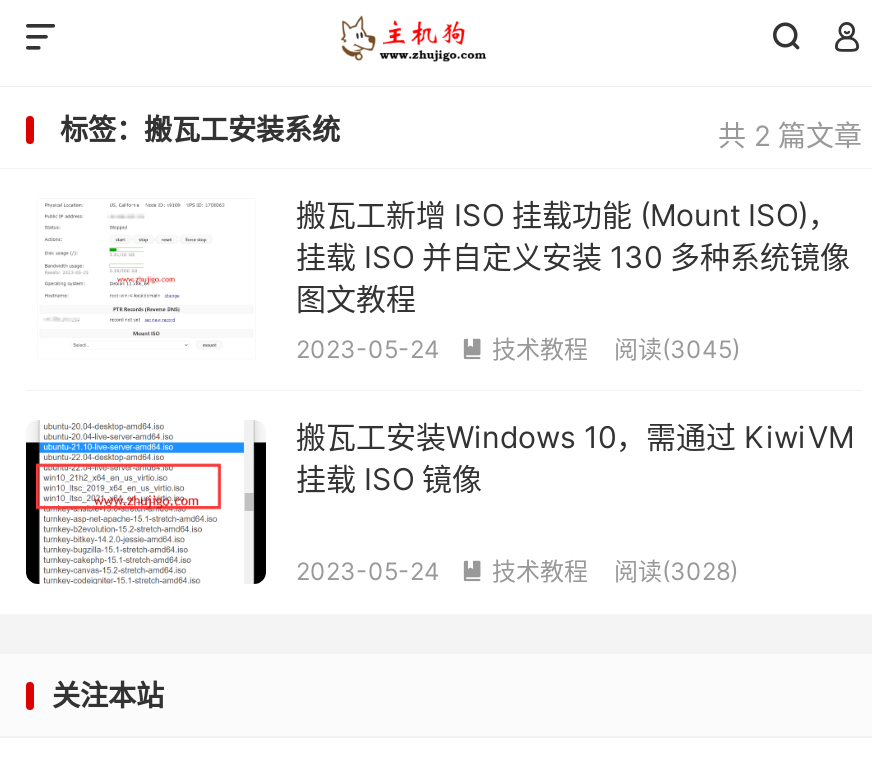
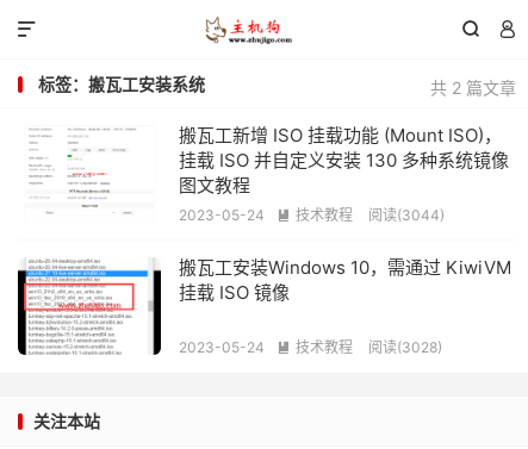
- 阅读(3045)
+ 阅读(3044)
